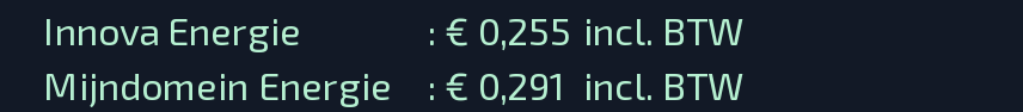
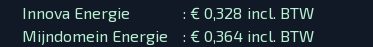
- : € 0,255 incl. BTW
+ : € 0,328 incl. BTW

- Mijndomein Energie : € 0,291 incl. BTW
+ Mijndomein Energie : € 0,364 incl. BTW
